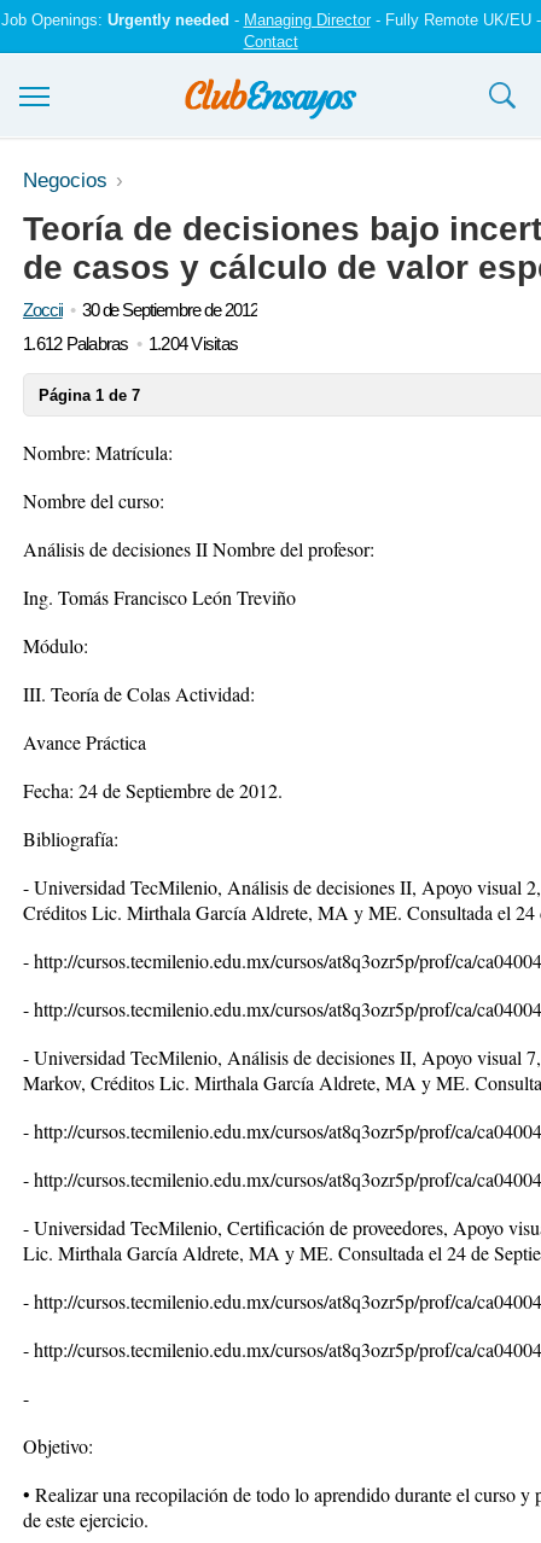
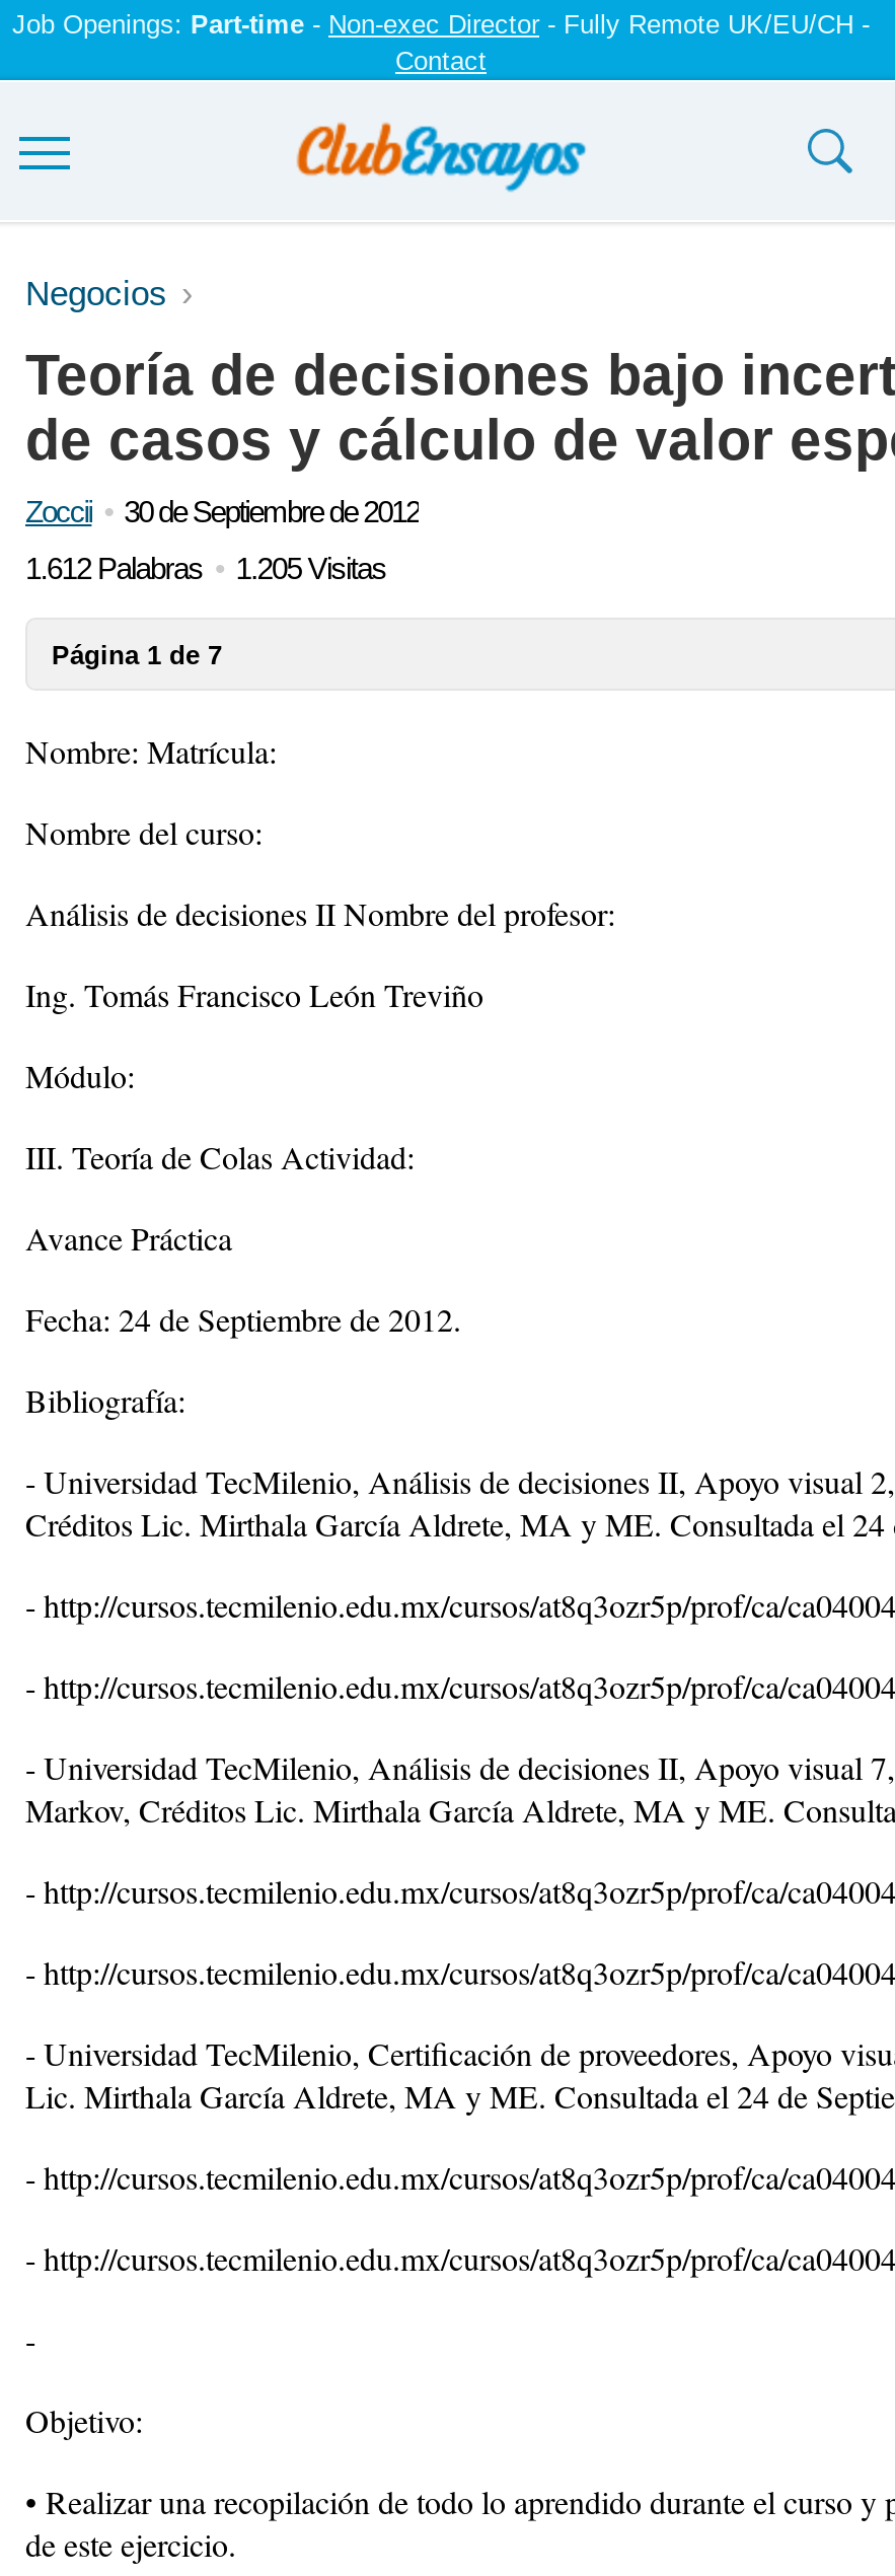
- Job Openings: Urgently needed - Managing Director - Fully Remote UK/EU -
+ Job Openings: Part-time - Non-exec Director - Fully Remote UK/EU/CH -

- 1.612 Palabras 1.204 Visitas
+ 1.612 Palabras 1.205 Visitas
